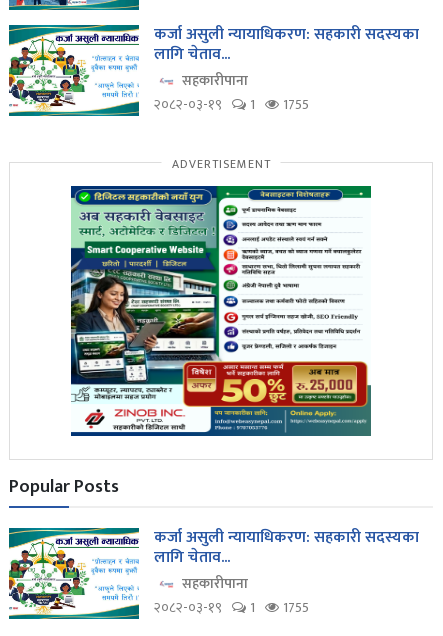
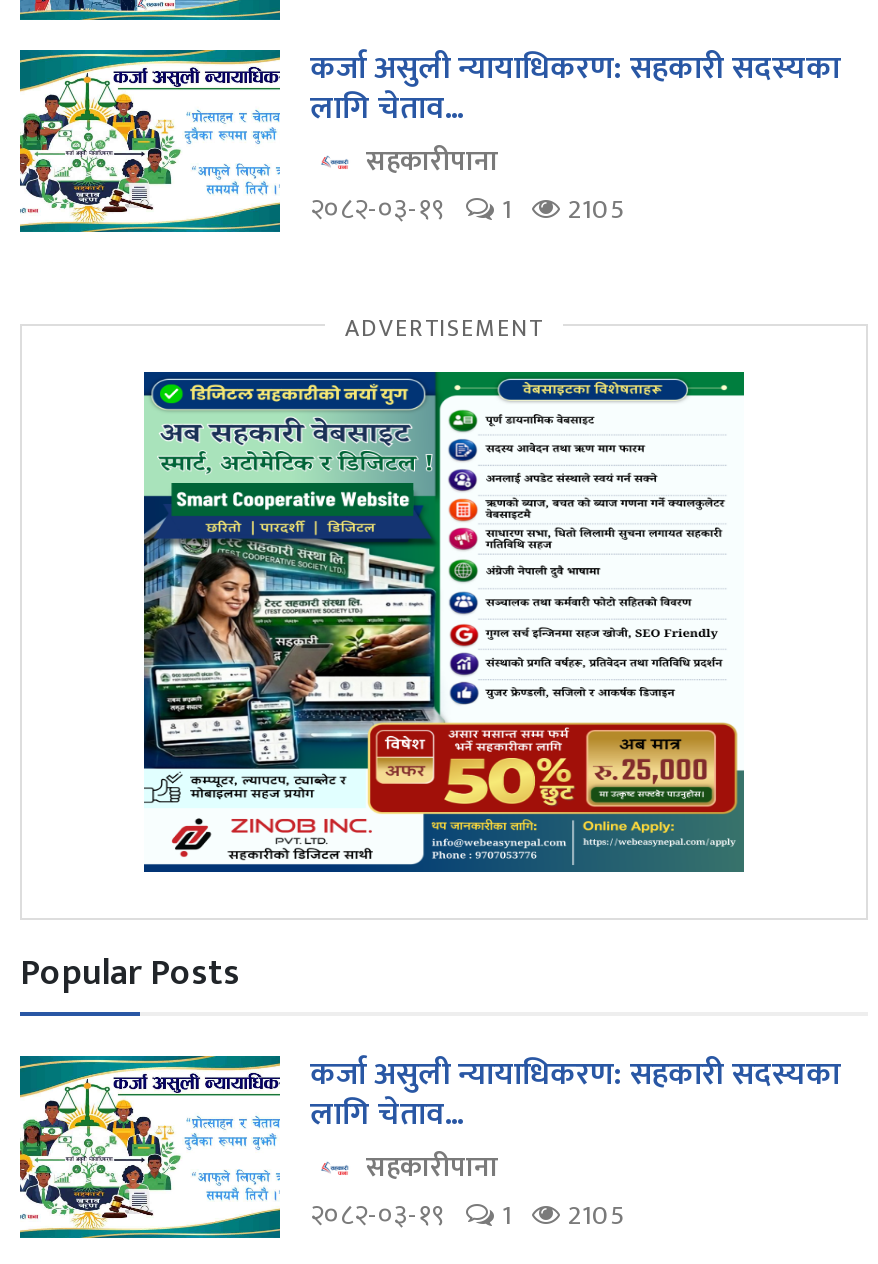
- 1755
+ 2105

- 1755
+ 2105
